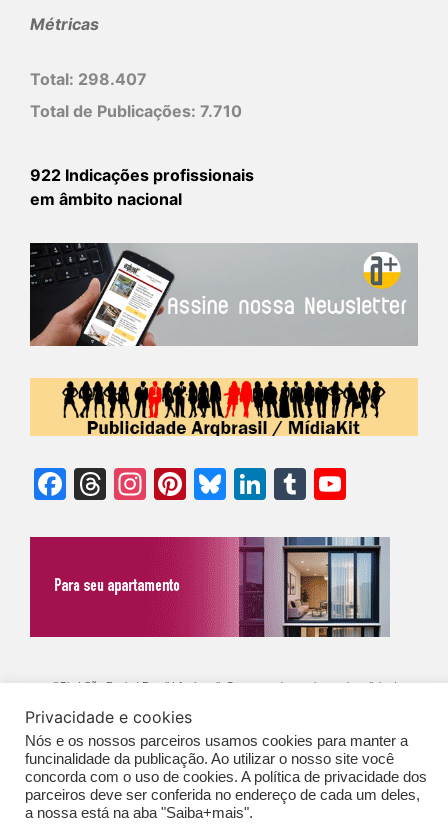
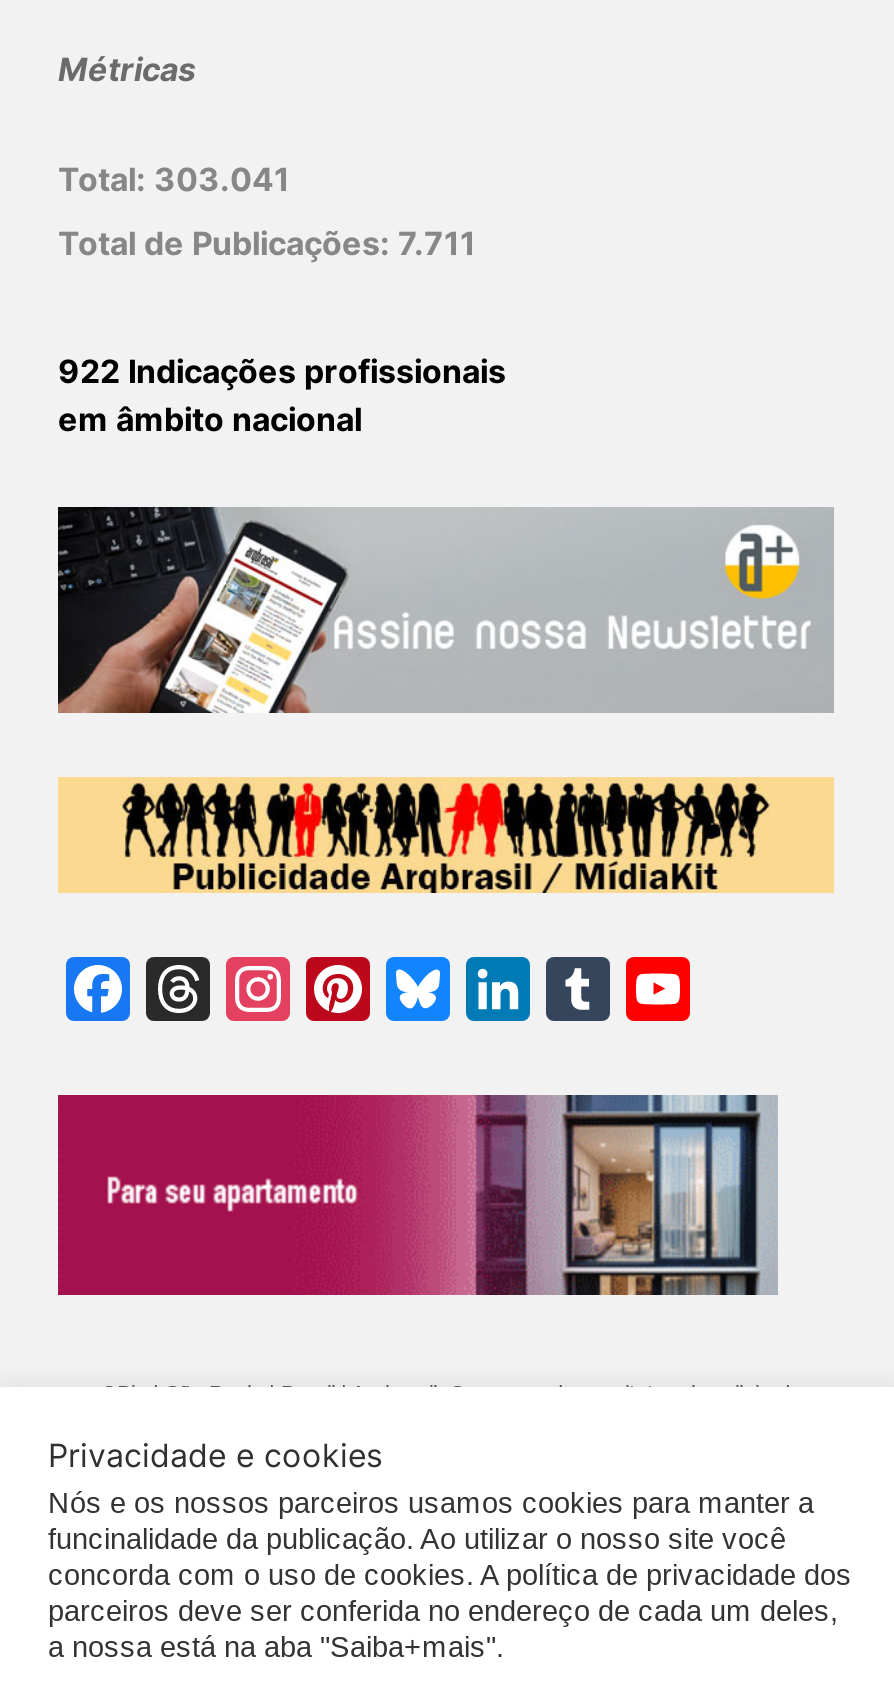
- Total: 298.407
+ Total: 303.041

- Total de Publicações: 7.710
+ Total de Publicações: 7.711
